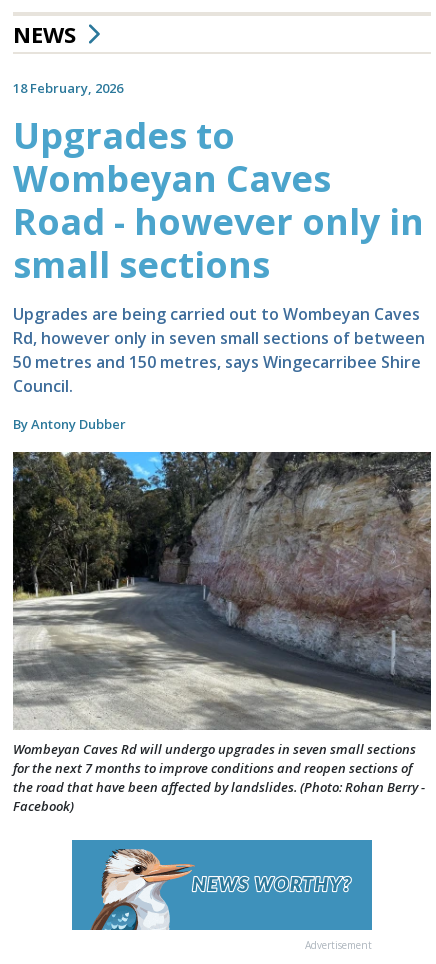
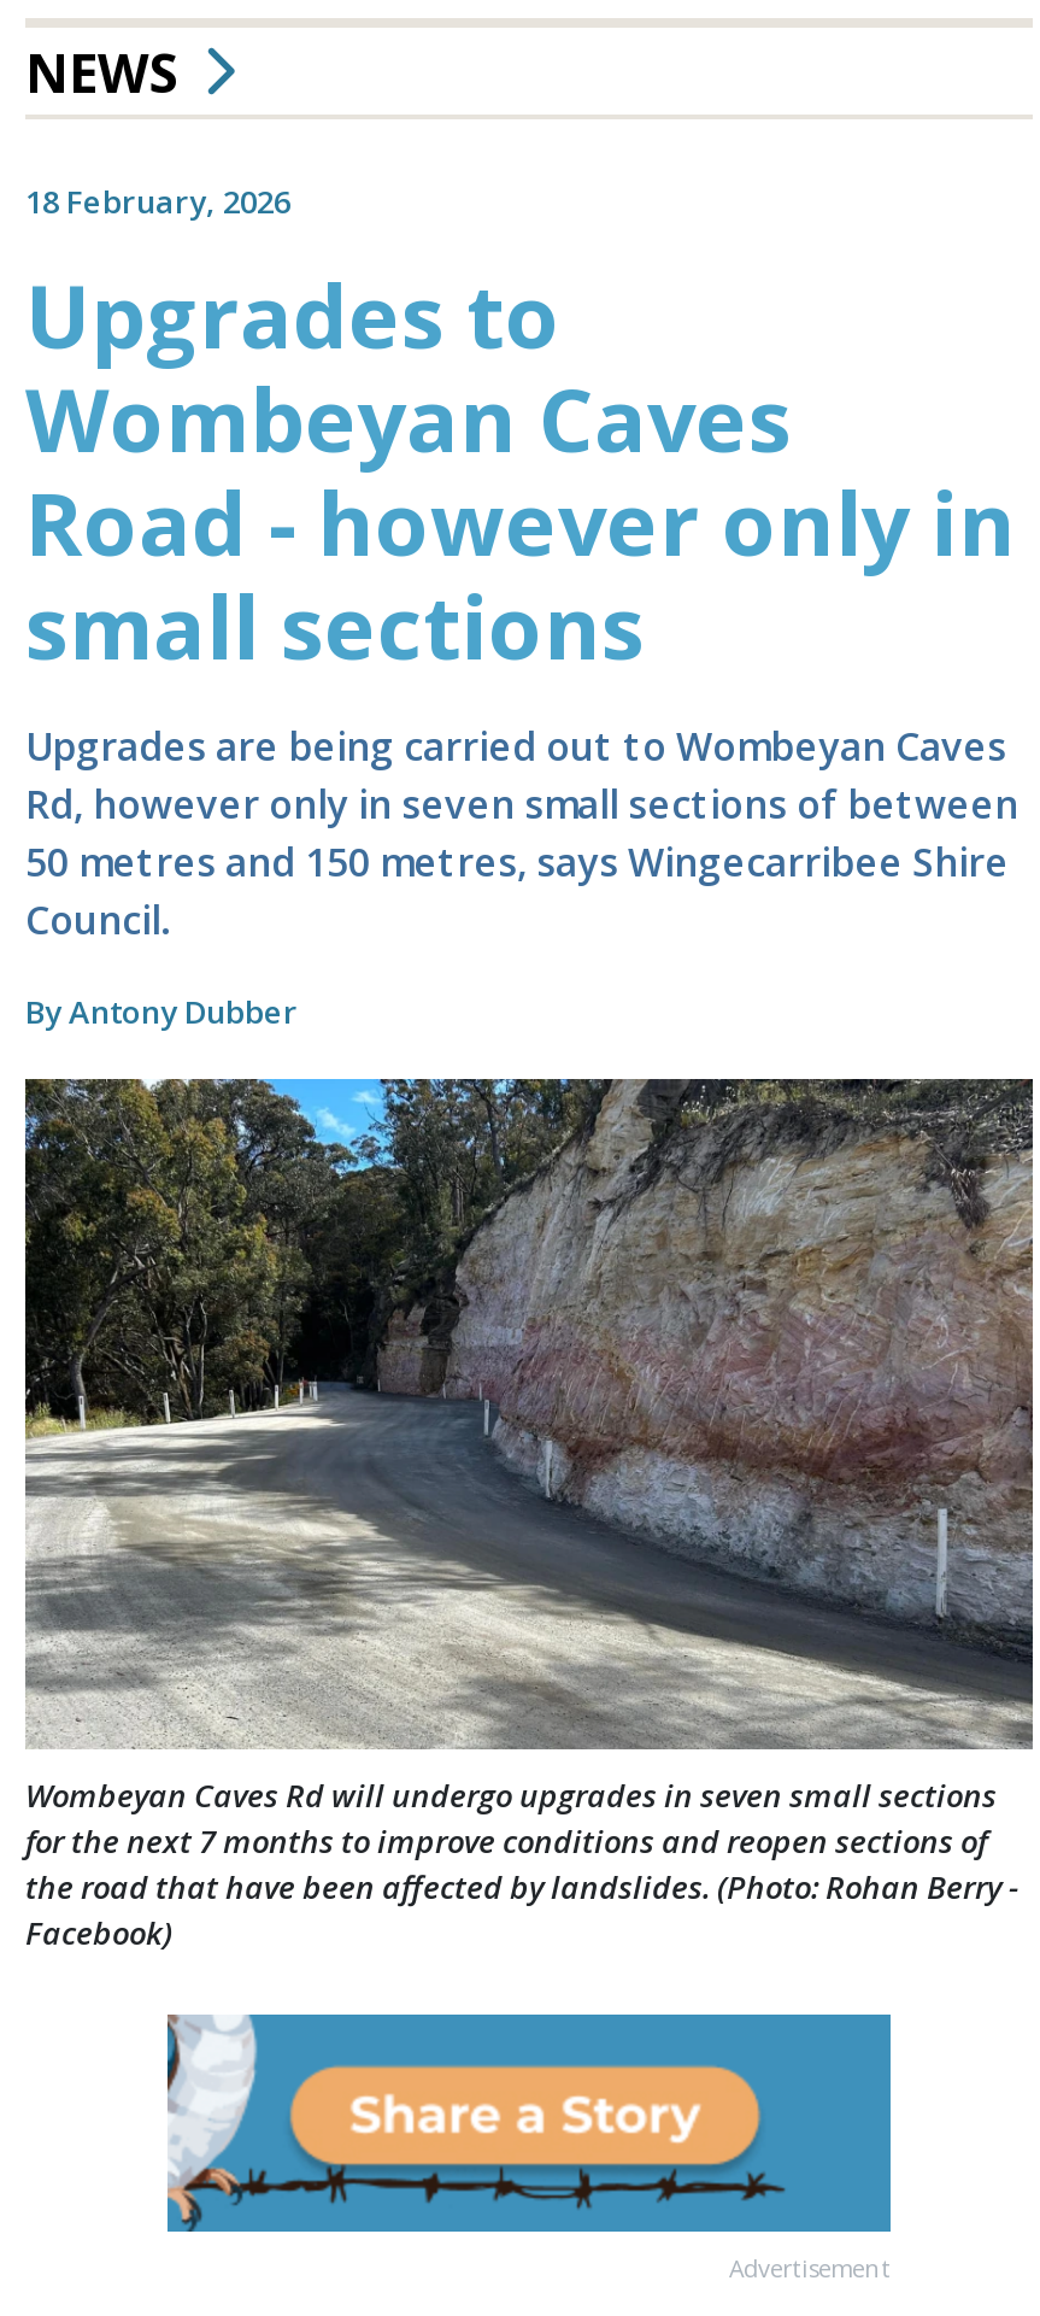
- [image]
+ [image]
